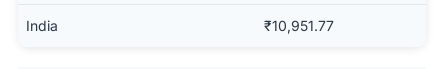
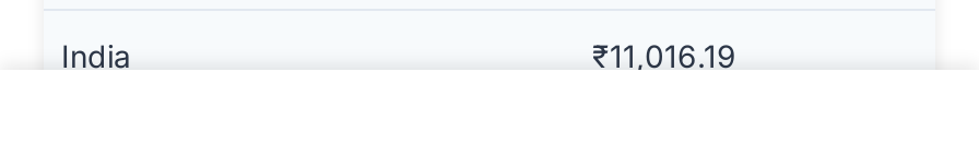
- ₹10,951.77
+ ₹11,016.19
